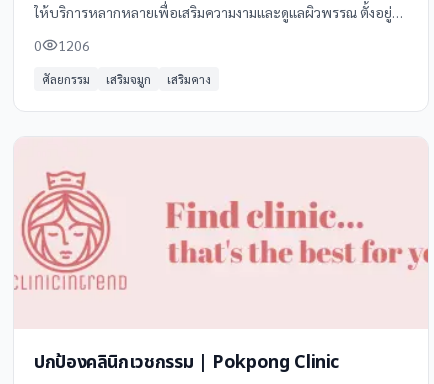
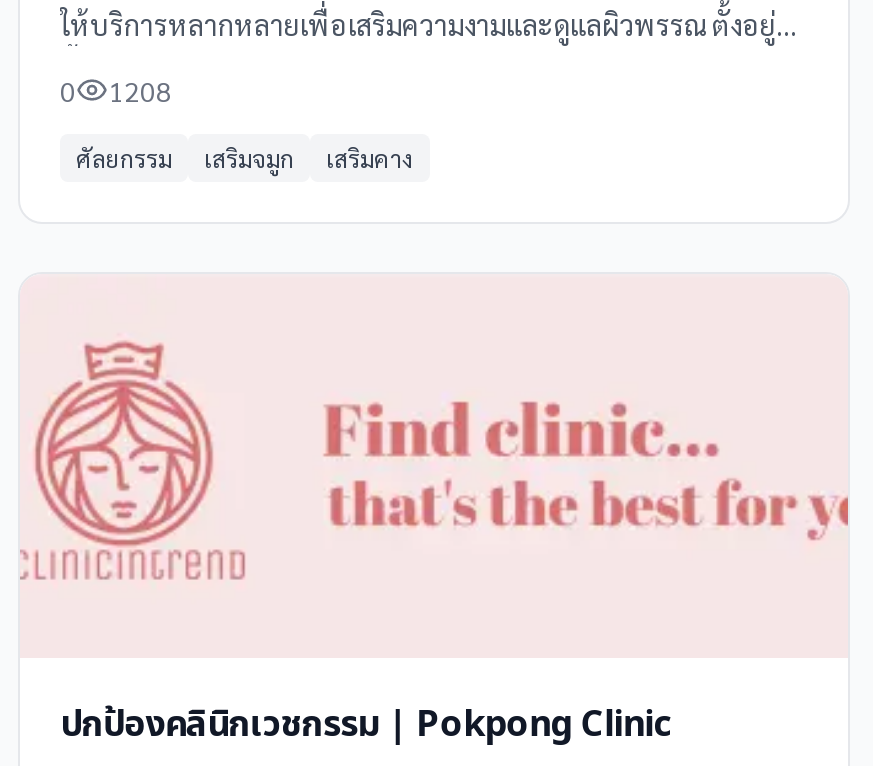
- 0 1206
+ 0 1208
